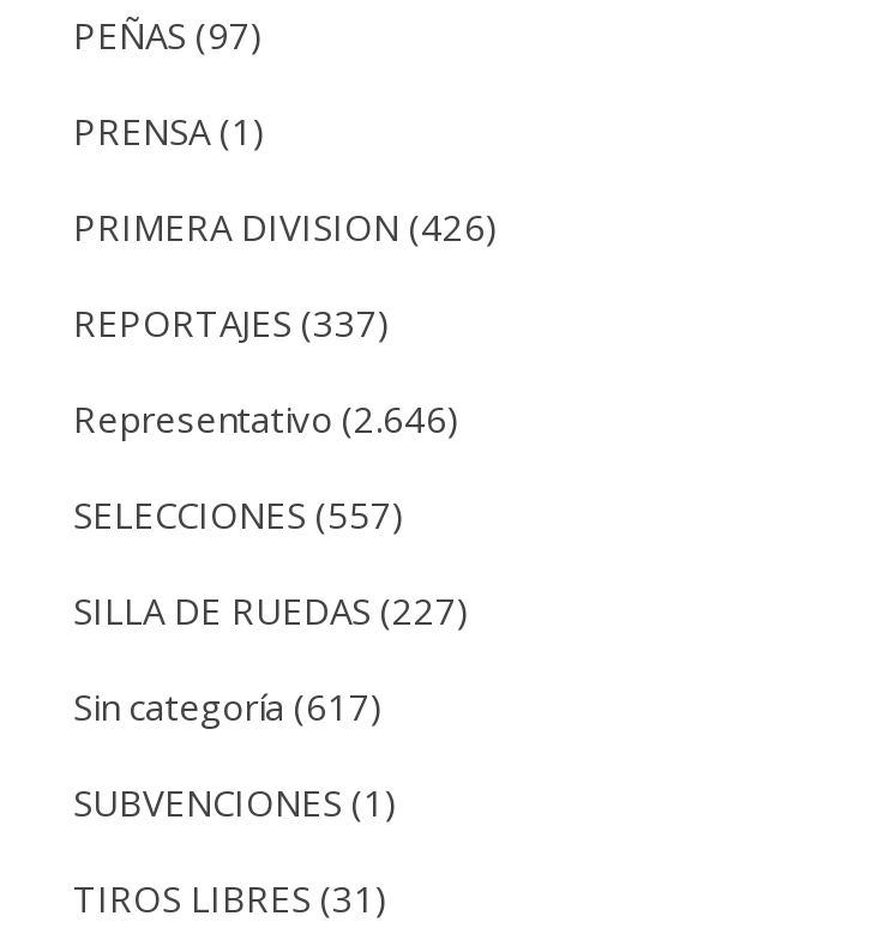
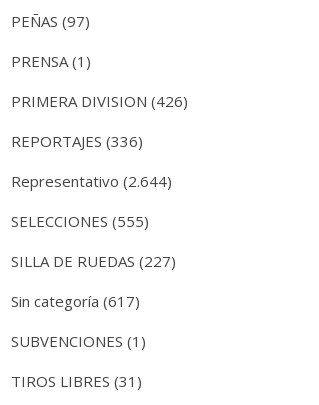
- REPORTAJES (337)
+ REPORTAJES (336)

- Representativo (2.646)
+ Representativo (2.644)

- SELECCIONES (557)
+ SELECCIONES (555)
